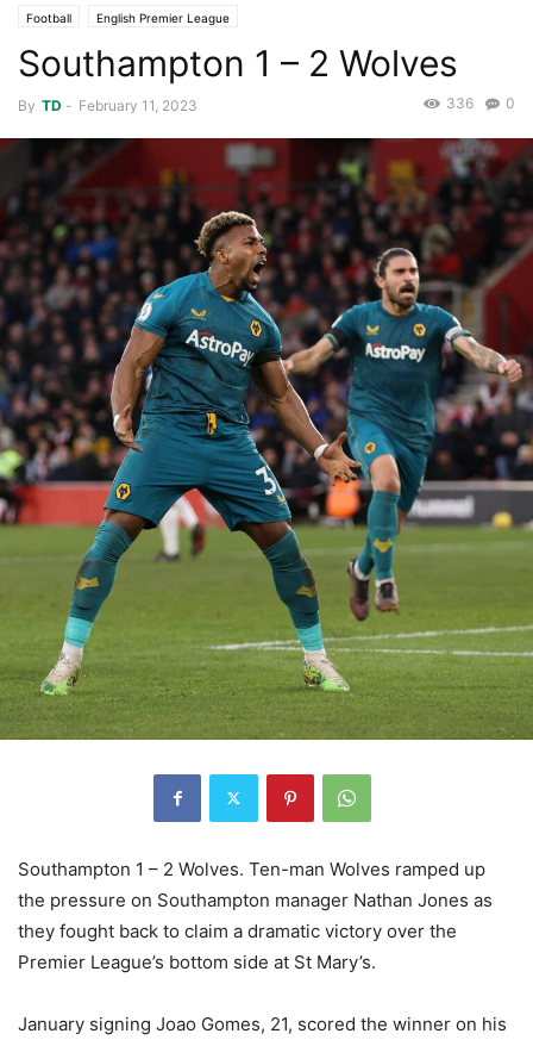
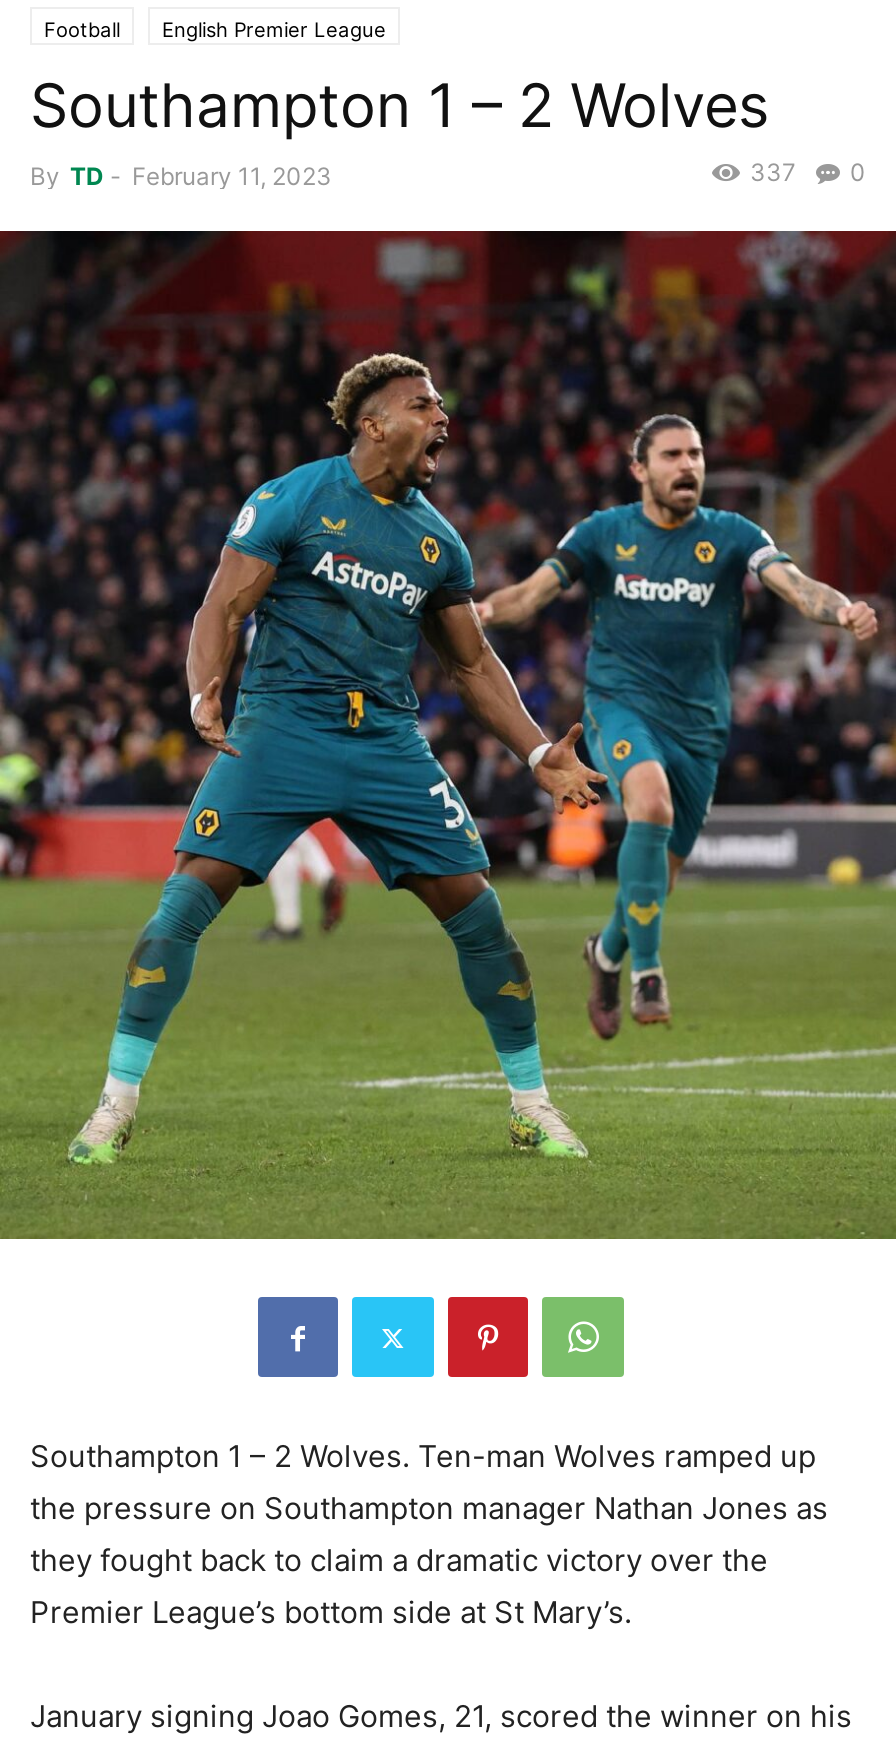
- 336 0
+ 337 0
